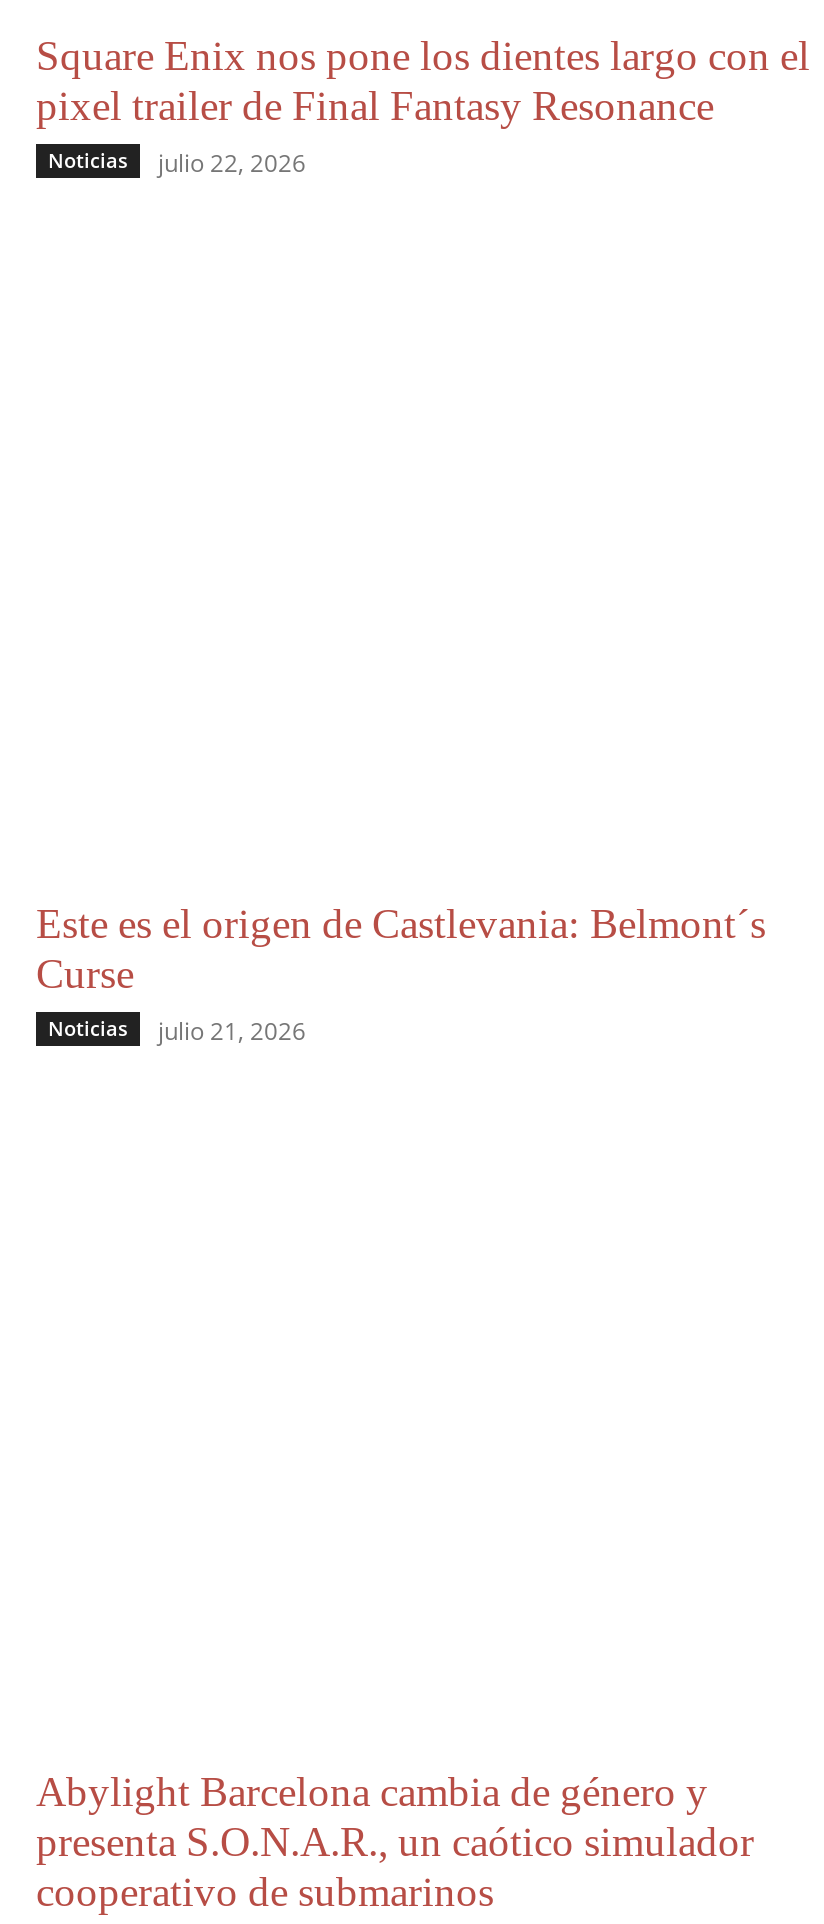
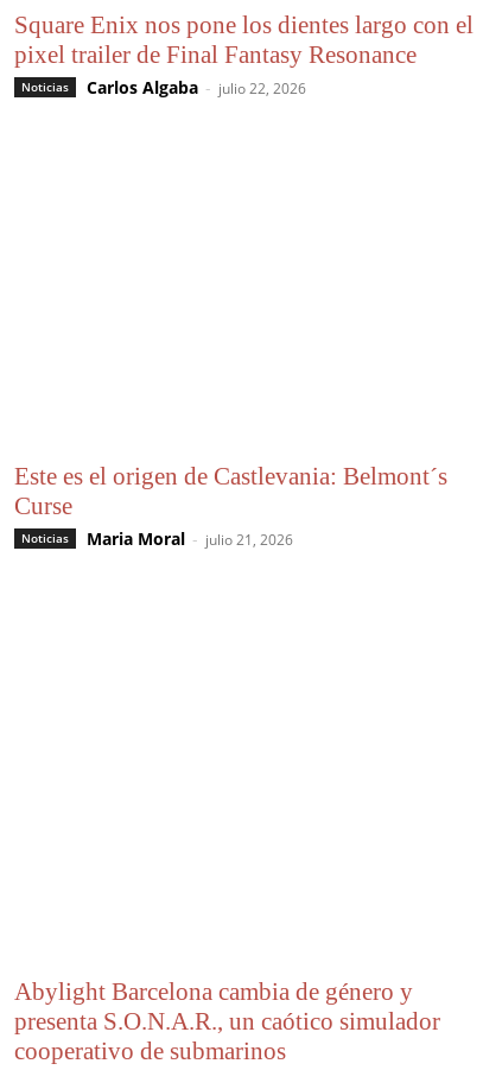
- julio 22, 2026
+ Carlos Algaba - julio 22, 2026

- julio 21, 2026
+ Maria Moral - julio 21, 2026
